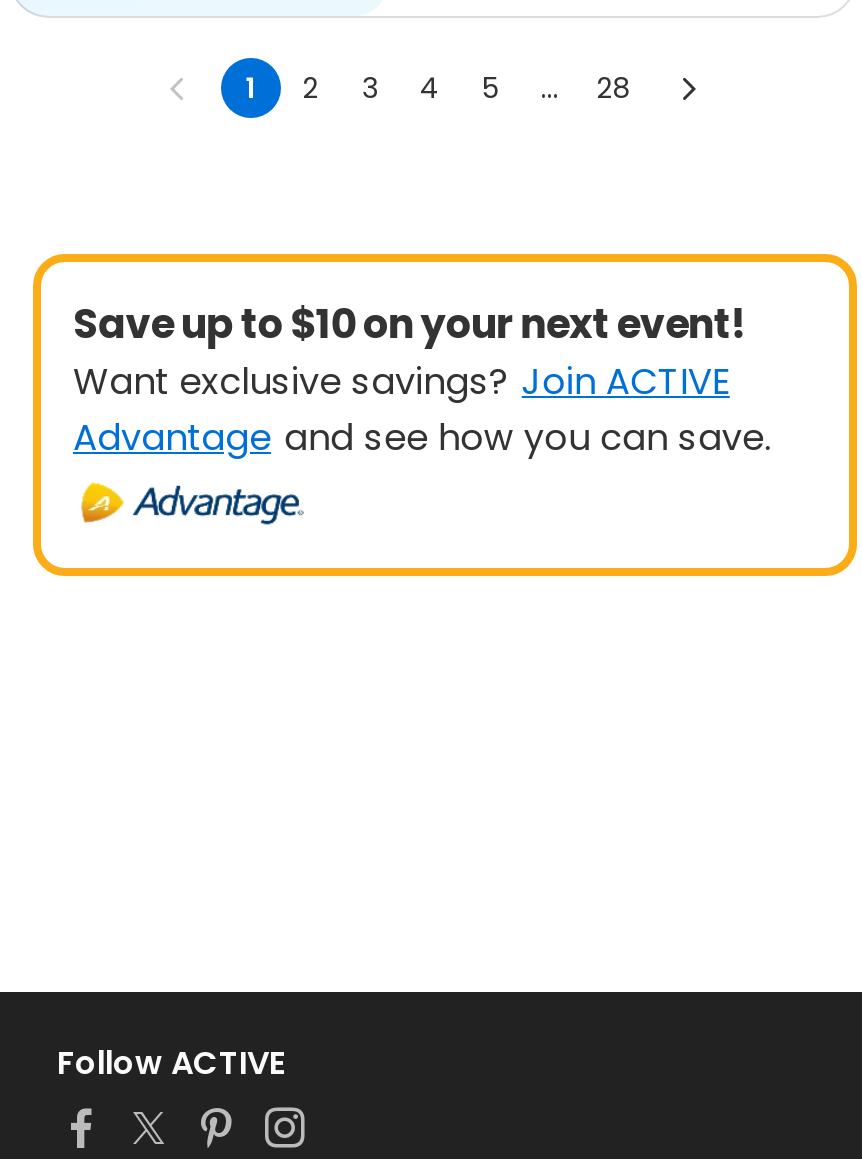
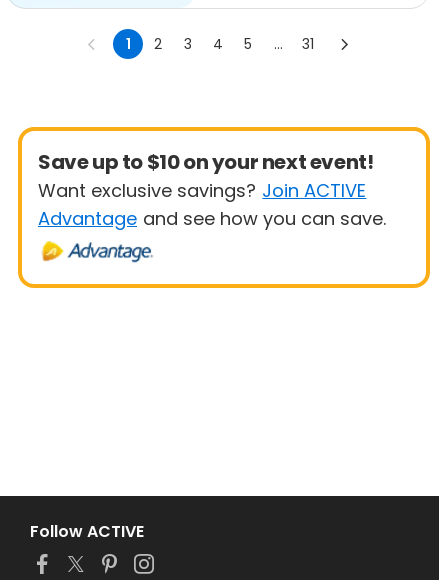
- 28
+ 31
